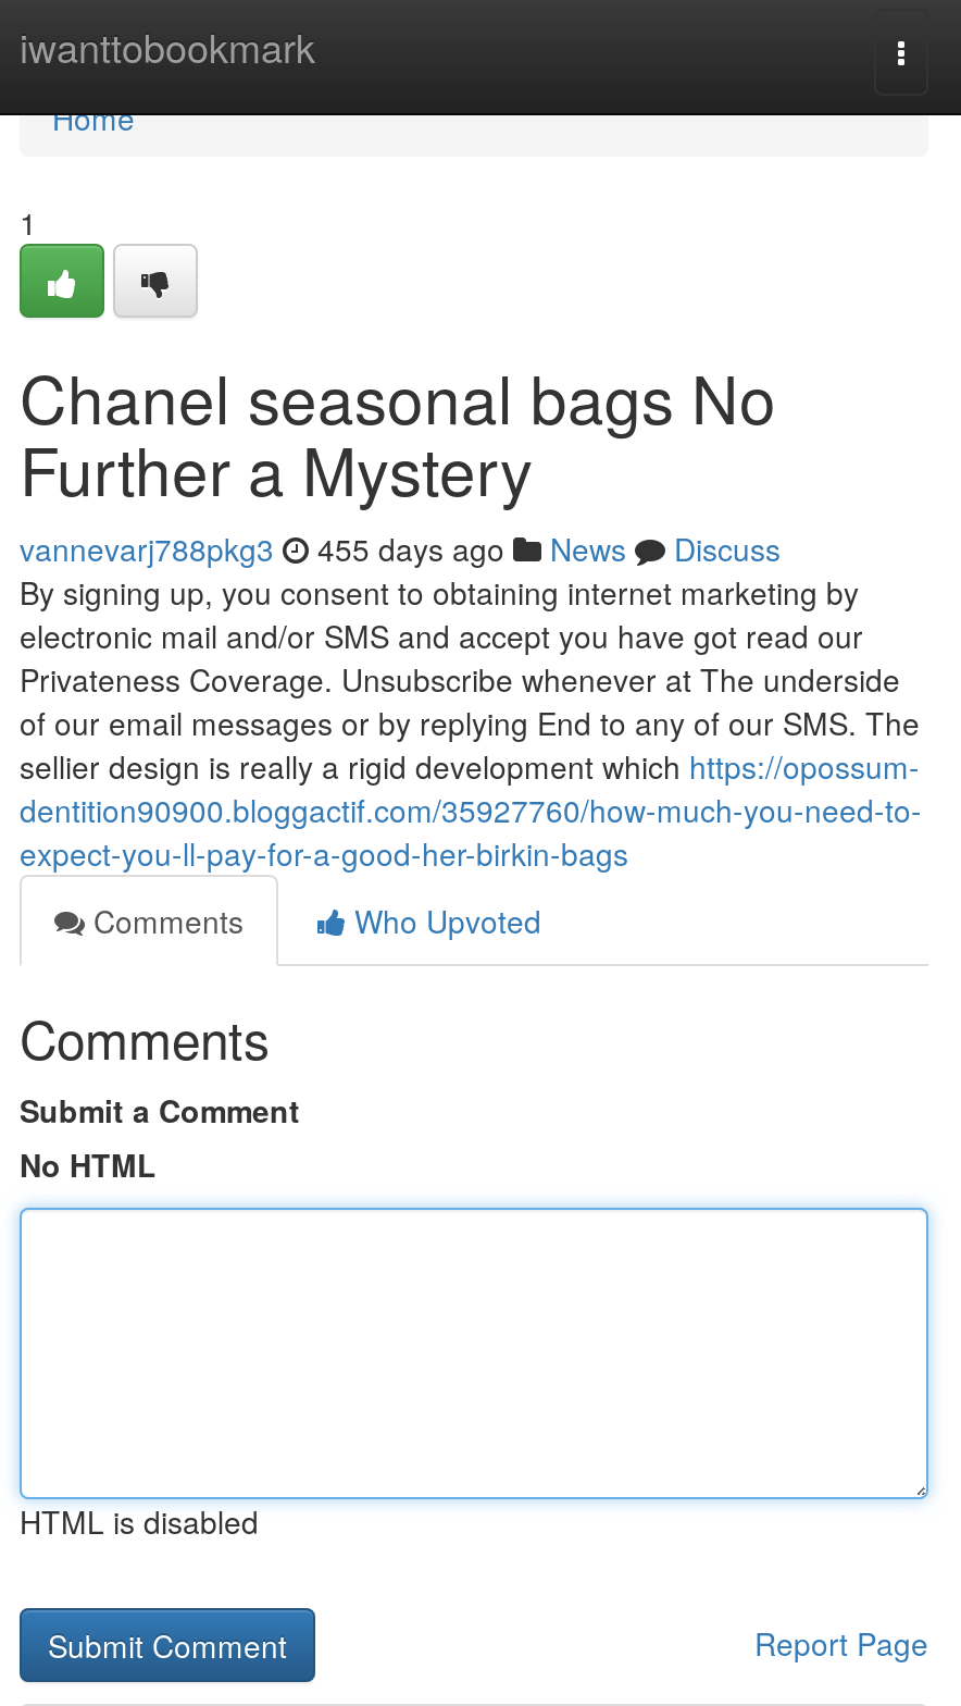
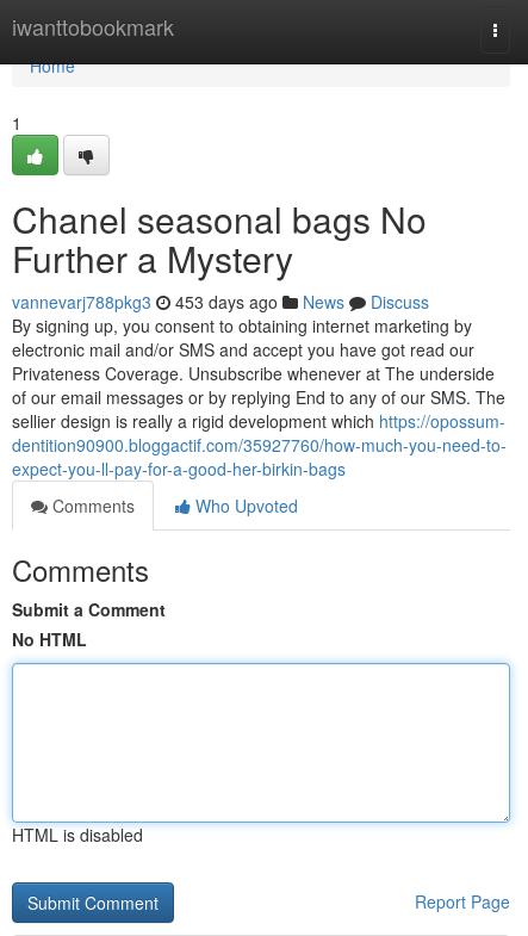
- vannevarj788pkg3 455 days ago News Discuss
+ vannevarj788pkg3 453 days ago News Discuss
